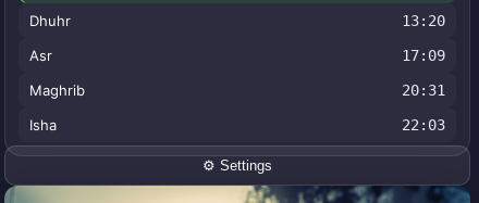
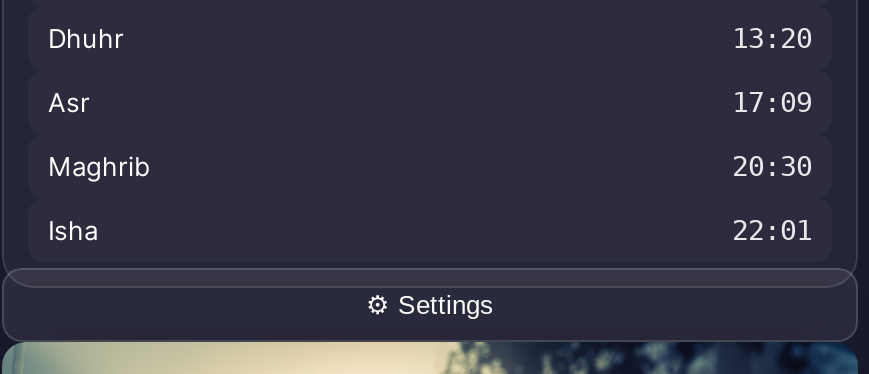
- 20:31
+ 20:30

- 22:03
+ 22:01
